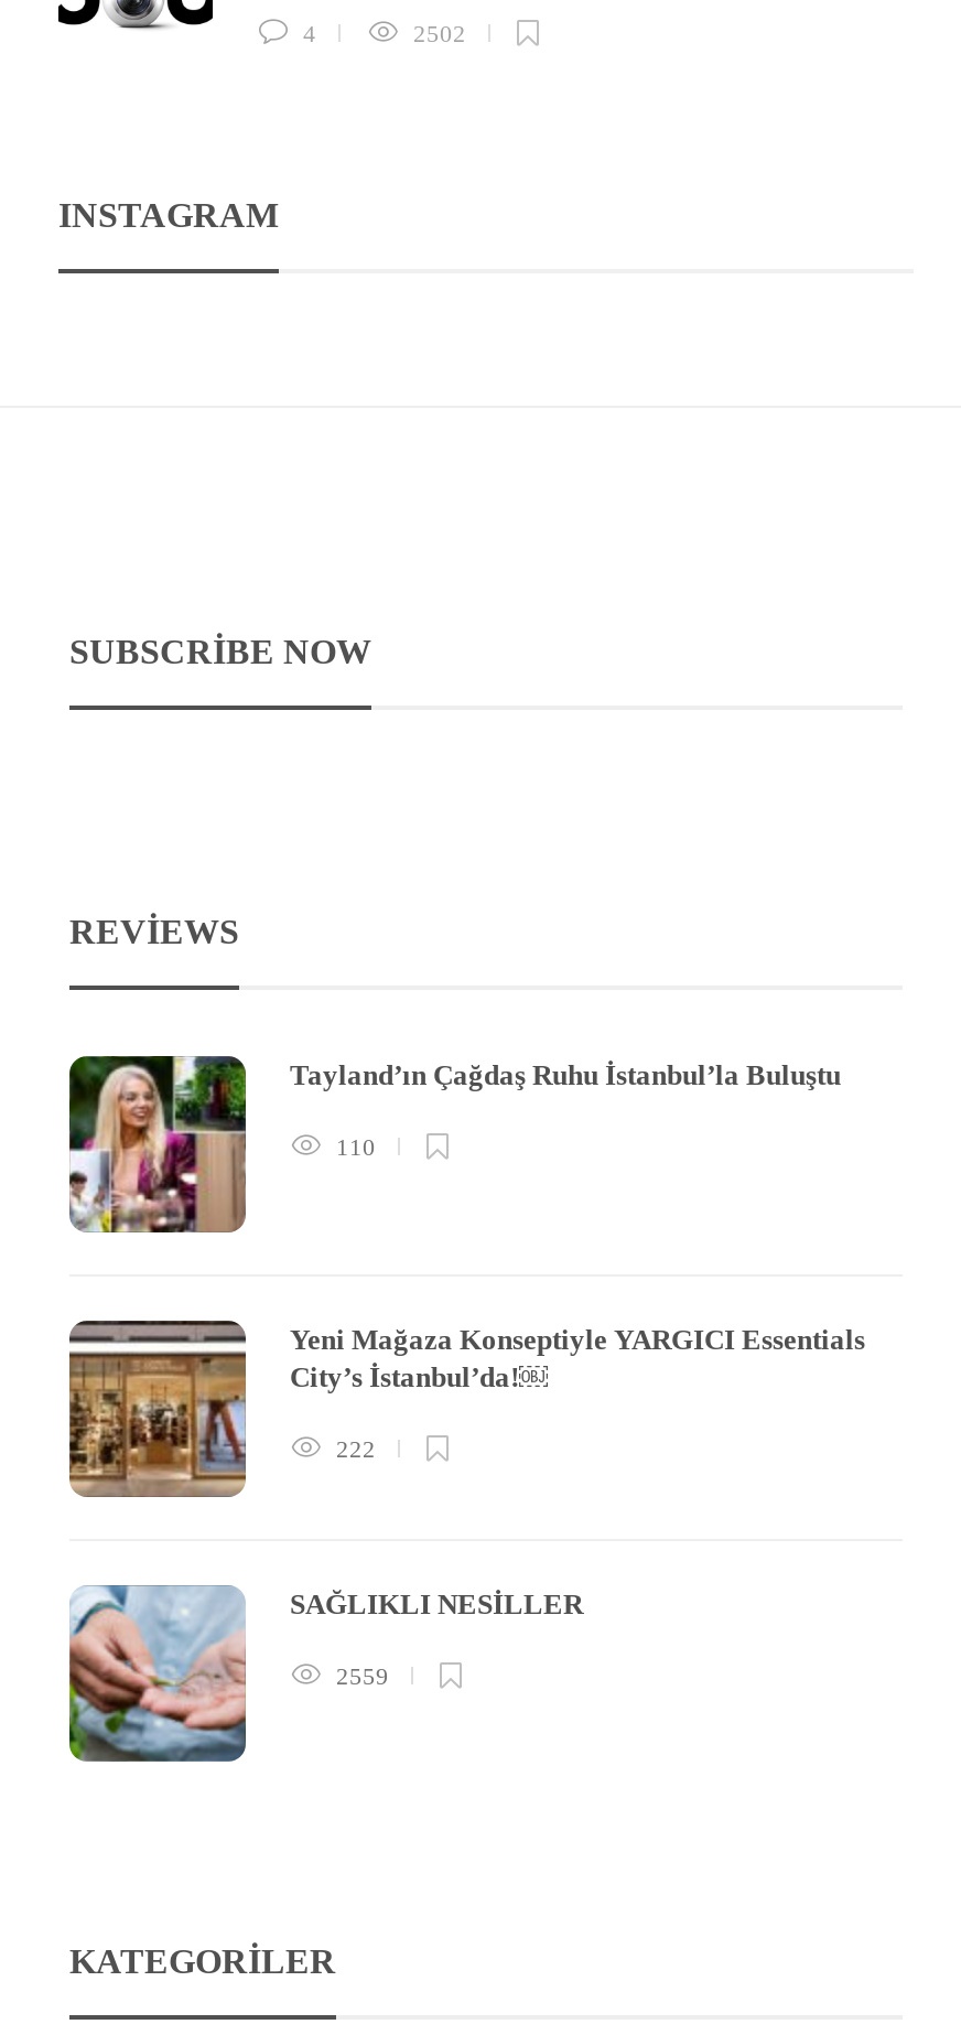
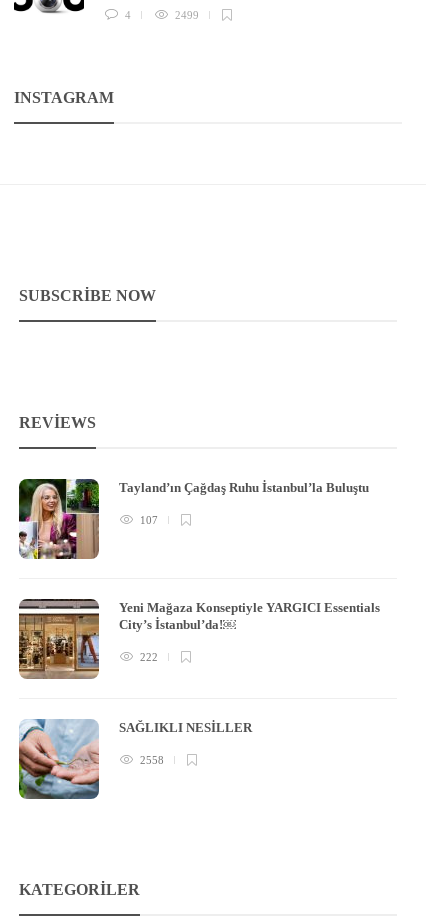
- 2502
+ 2499

- 110
+ 107

- 2559
+ 2558
